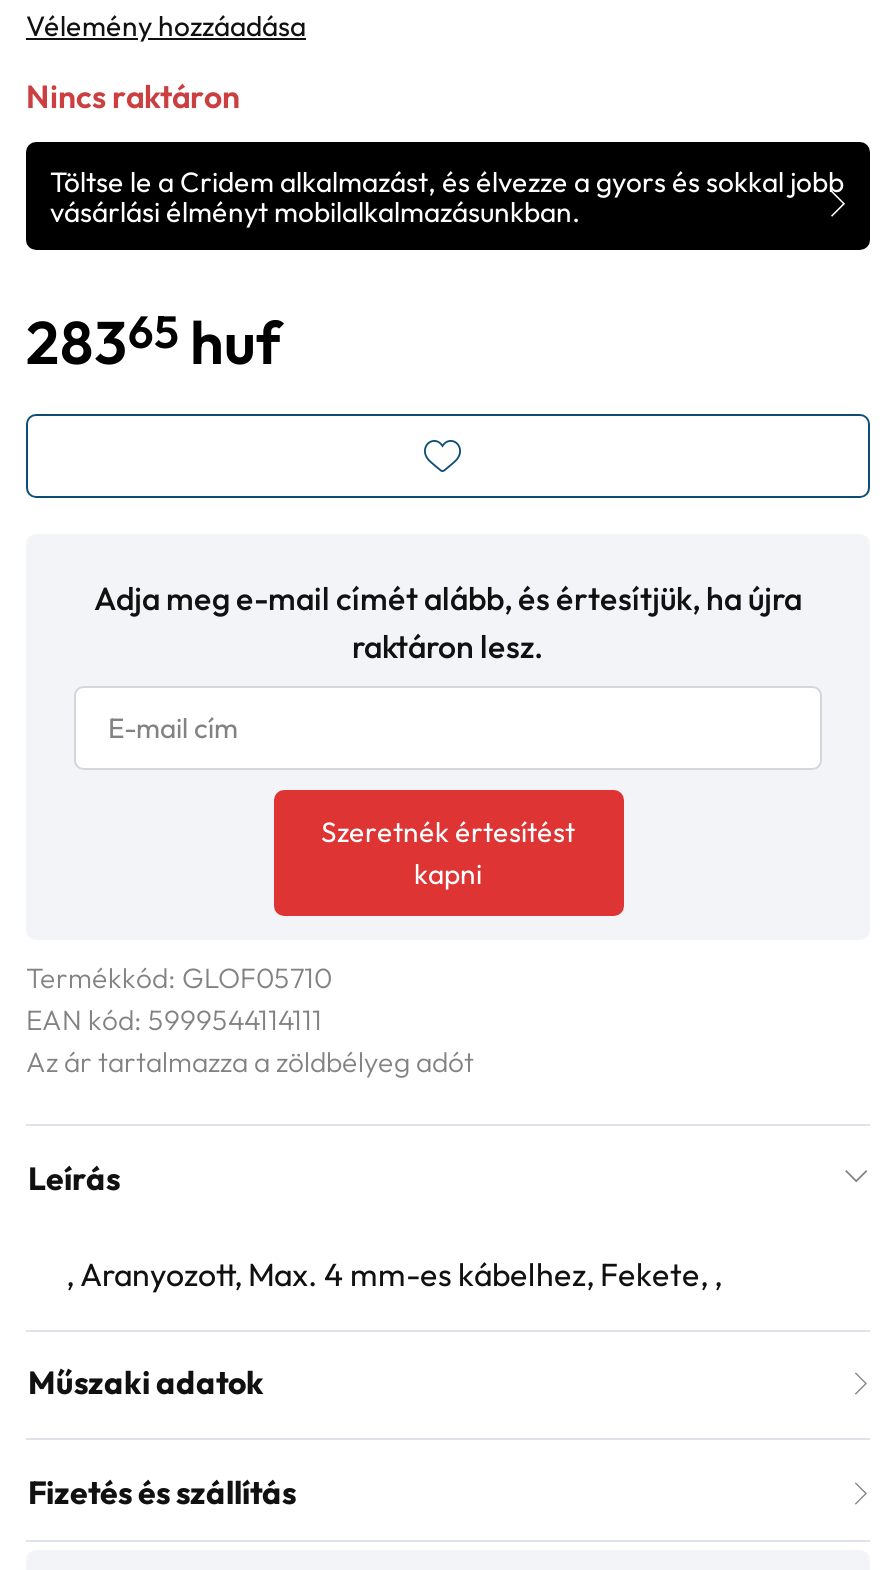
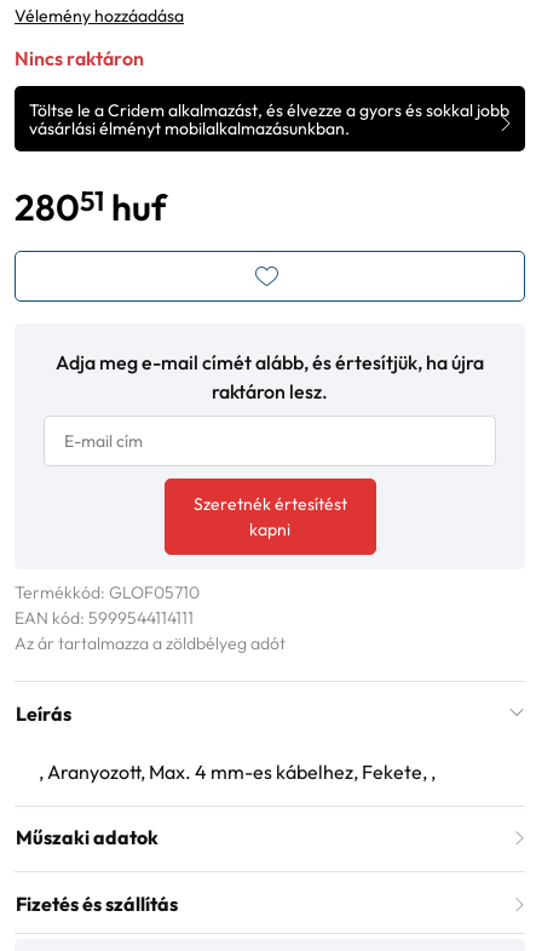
- 28365 huf
+ 28051 huf
